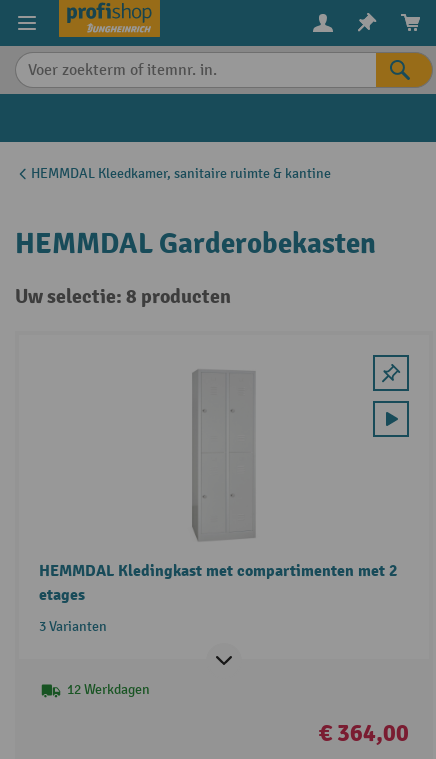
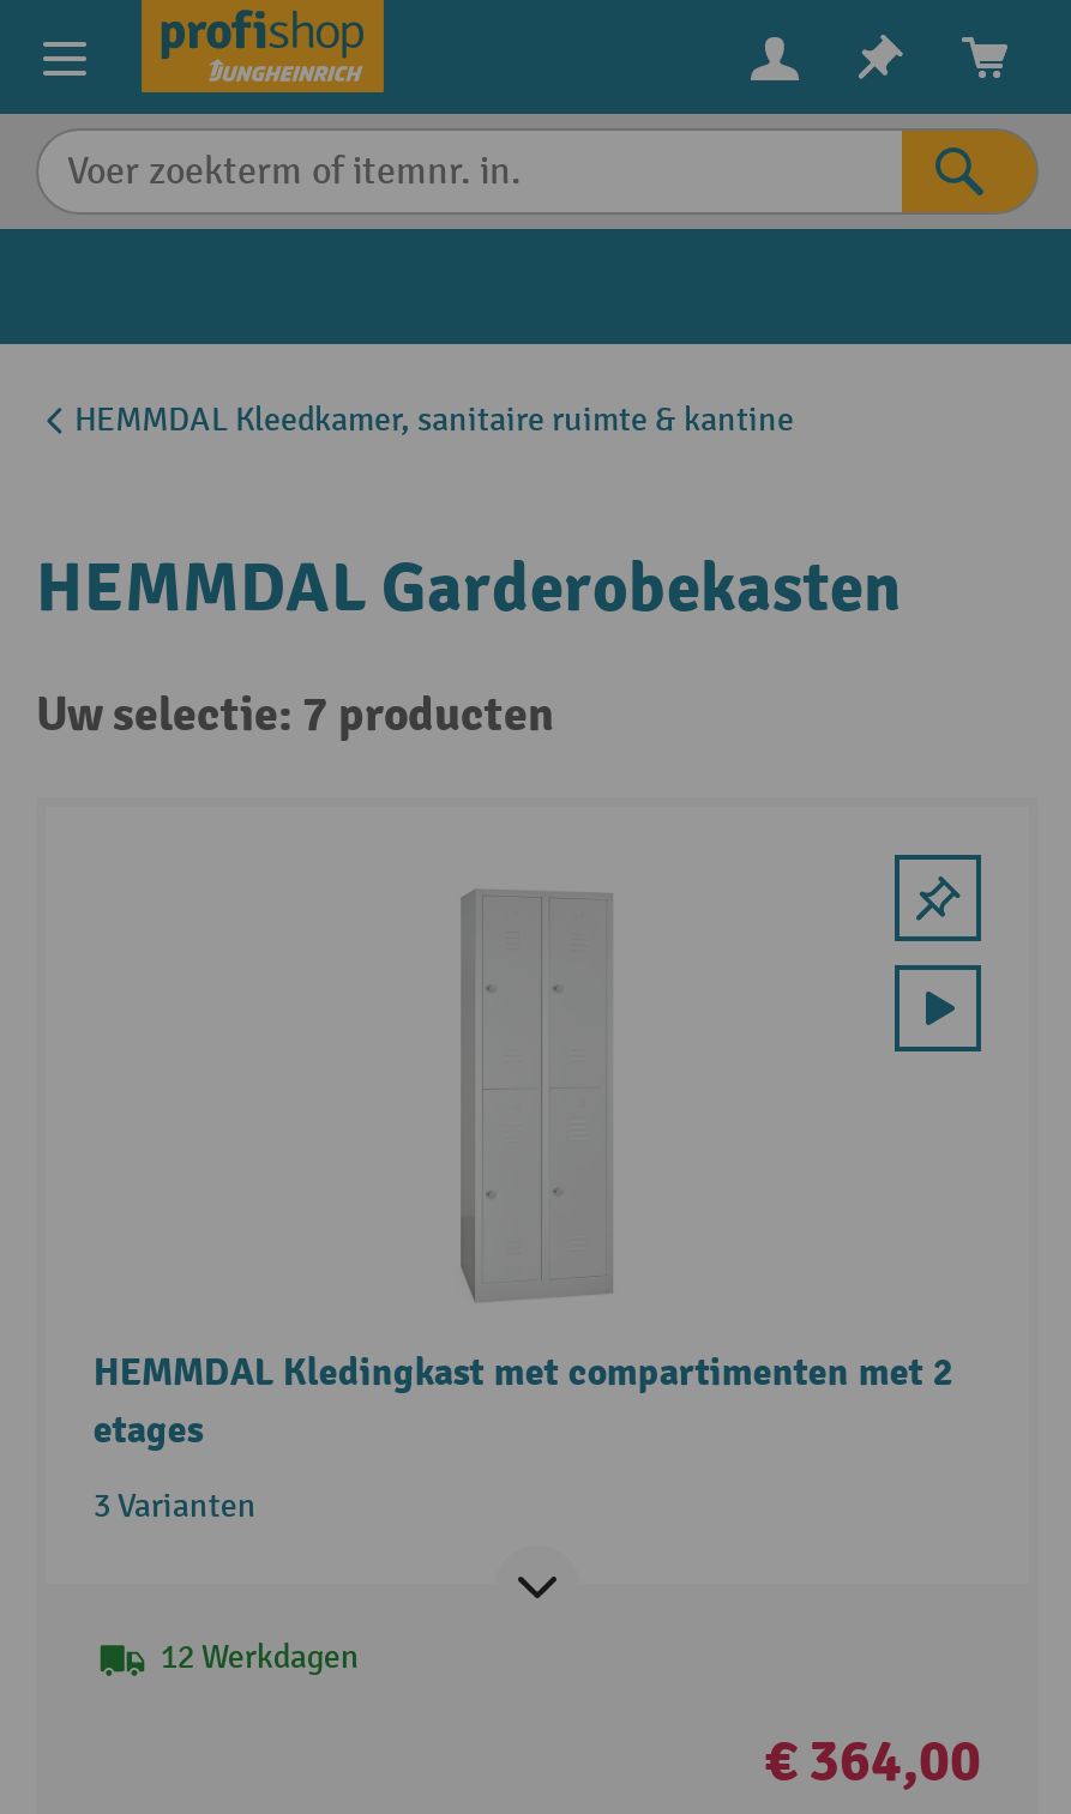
- Uw selectie: 8 producten
+ Uw selectie: 7 producten
